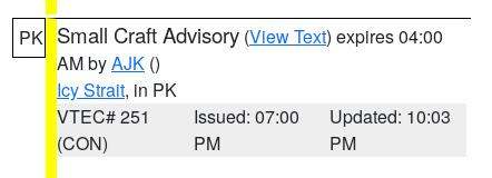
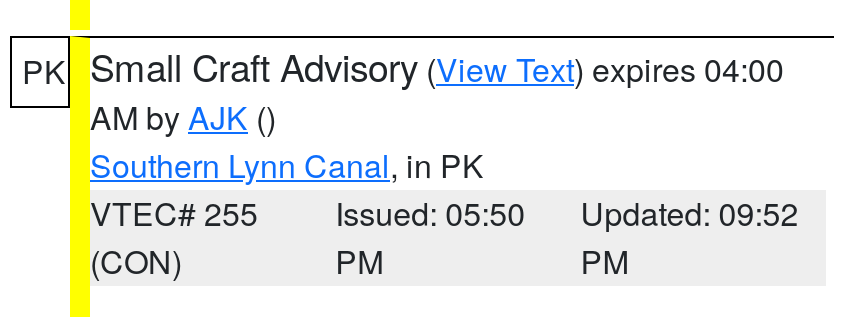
- Icy Strait, in PK
- VTEC# 251
+ Southern Lynn Canal, in PK
+ VTEC# 255

- Issued: 07:00
+ Issued: 05:50

- Updated: 10:03
+ Updated: 09:52
